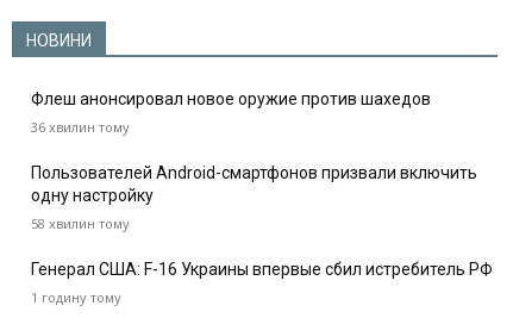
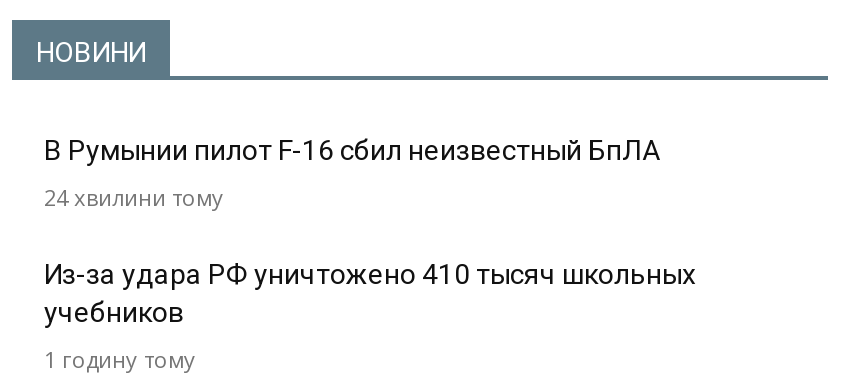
- Флеш анонсировал новое оружие против шахедов
- 36 хвилин тому
- Пользователей Android-смартфонов призвали включить
- одну настройку
- 58 хвилин тому
- Генерал США: F-16 Украины впервые сбил истребитель РФ
+ В Румынии пилот F-16 сбил неизвестный БпЛА
+ 24 хвилини тому
+ Из-за удара РФ уничтожено 410 тысяч школьных
+ учебников
